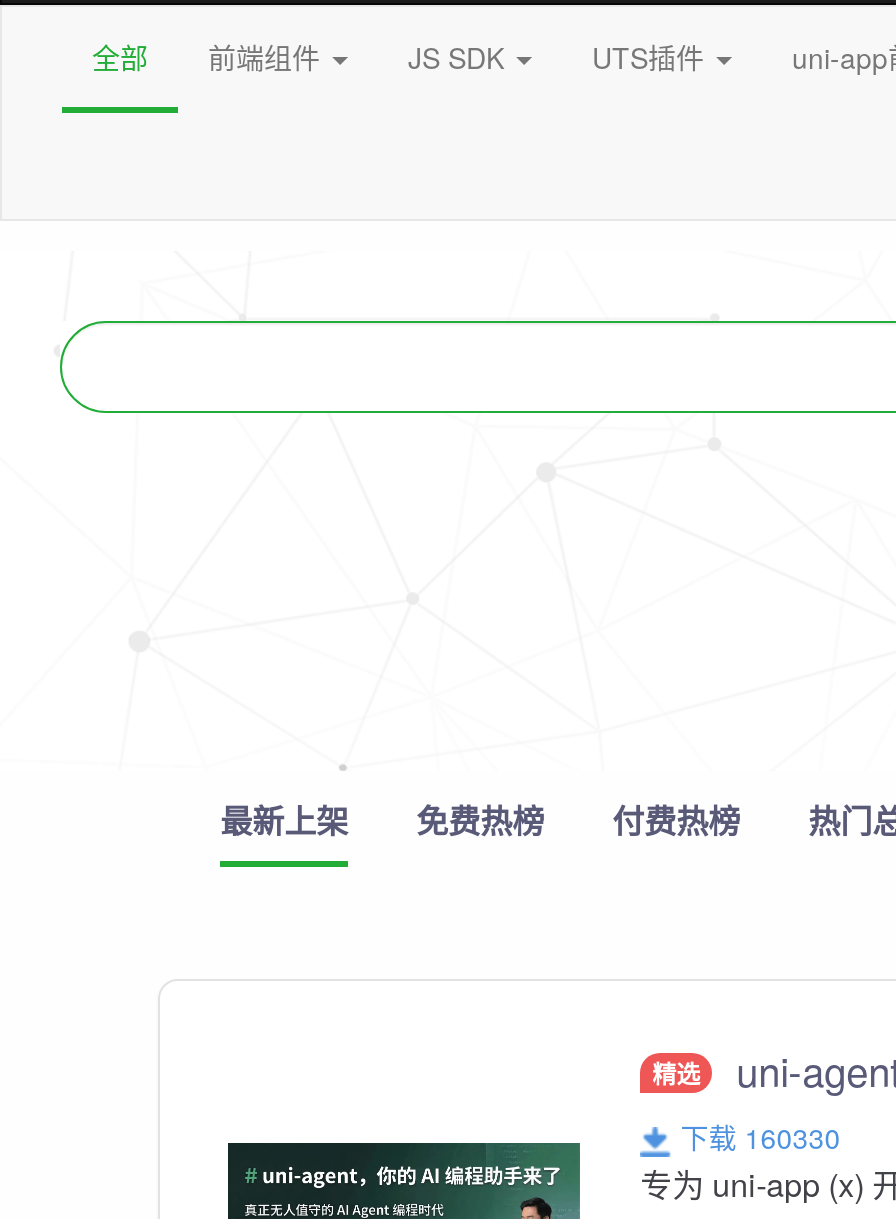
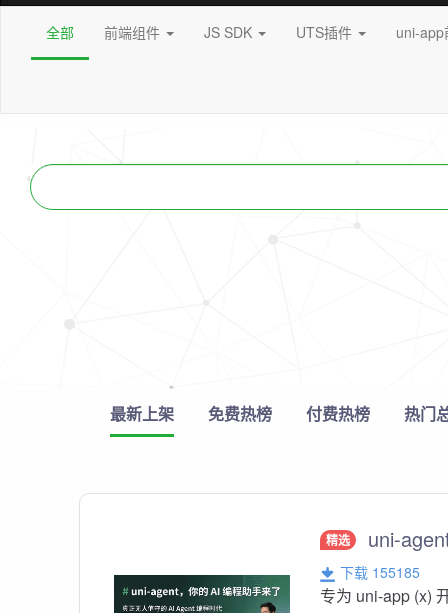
- 下载 160330
+ 下载 155185
